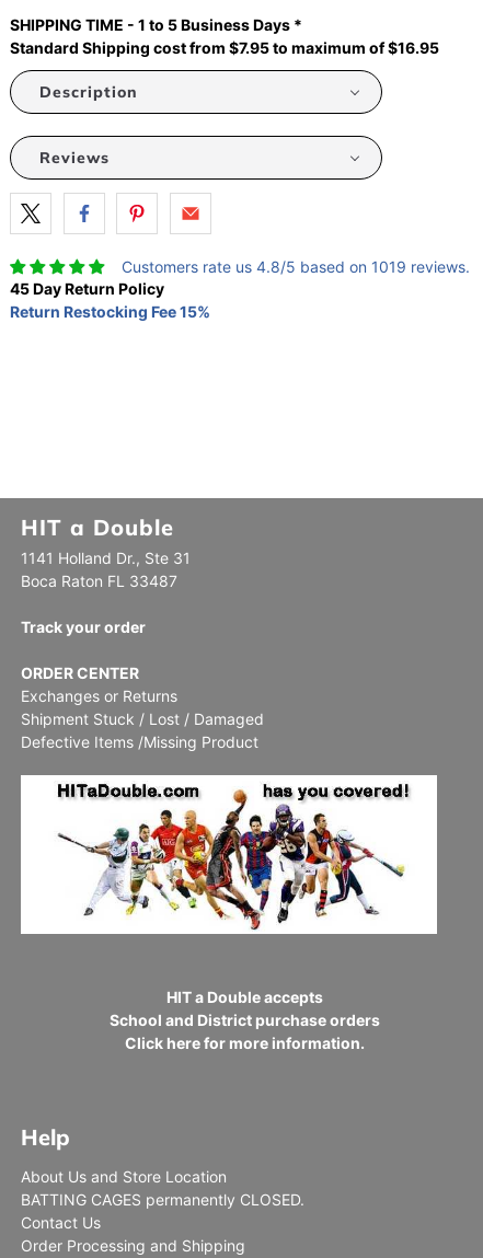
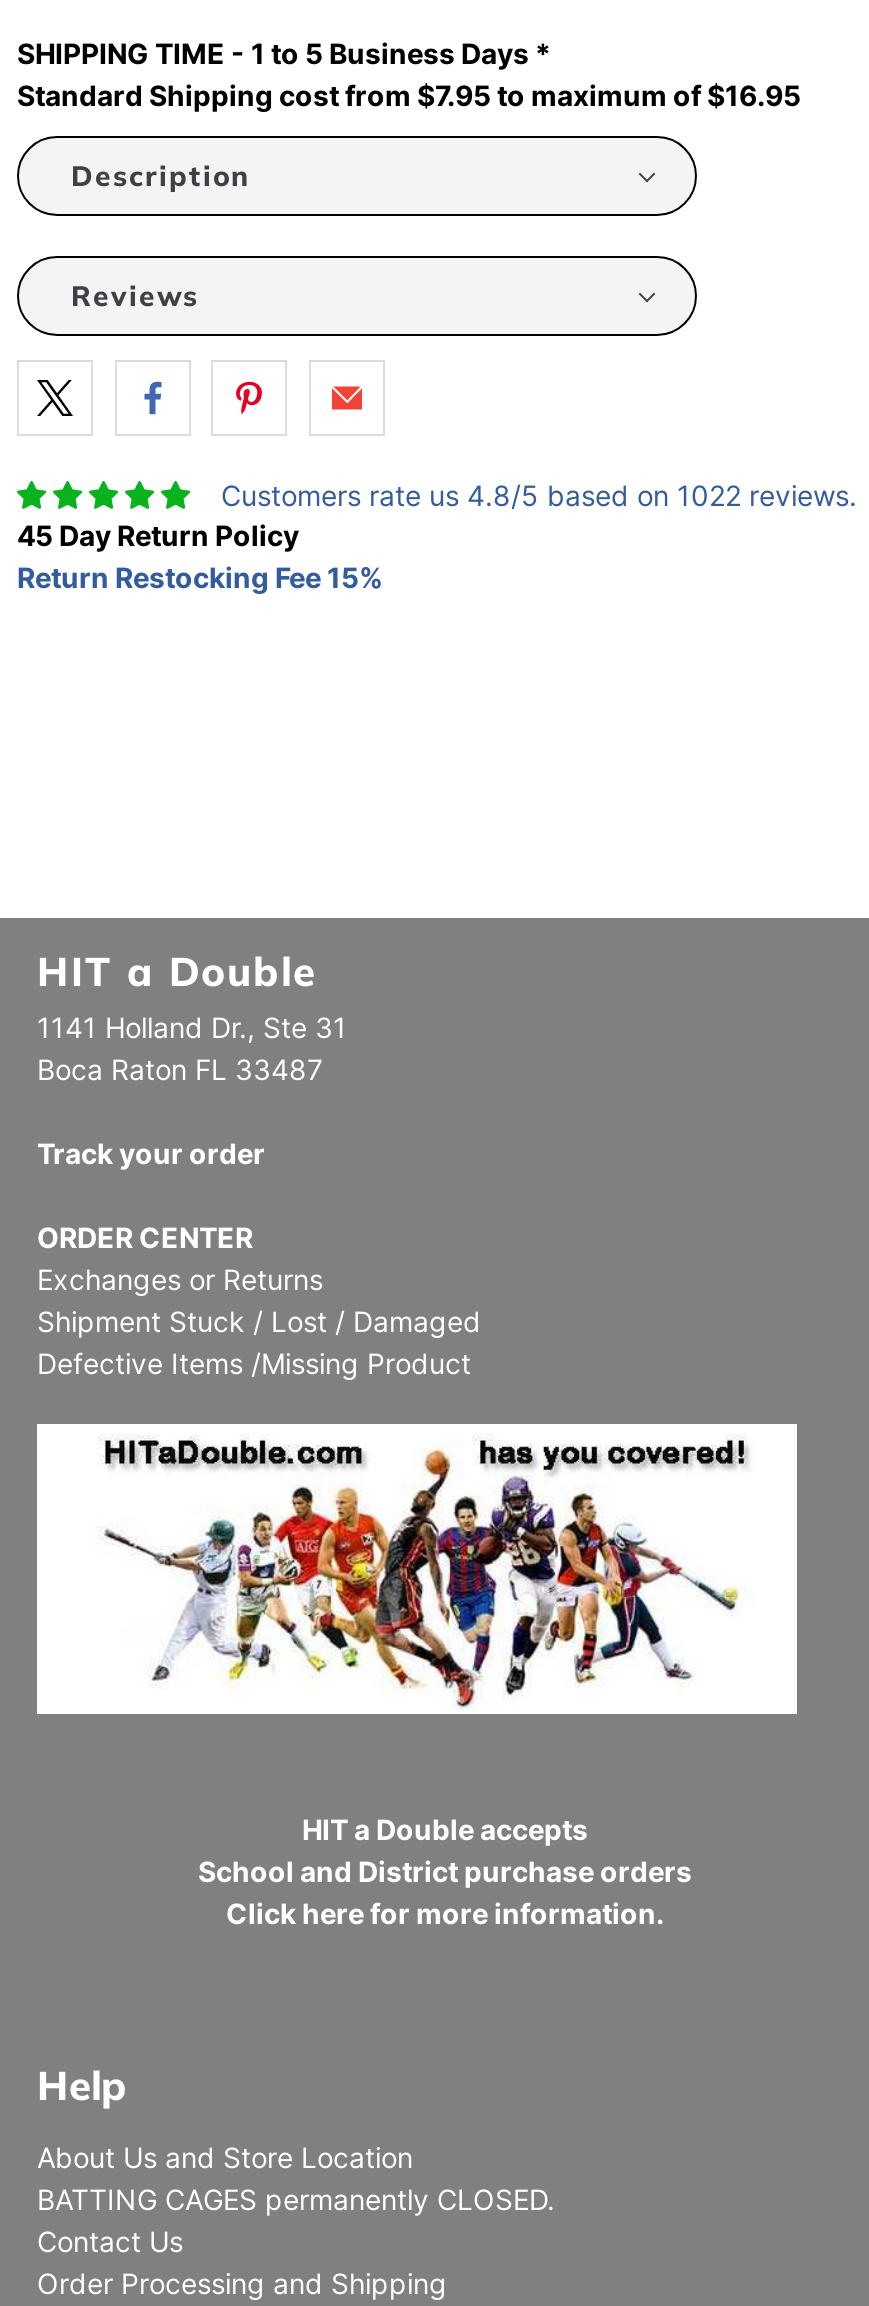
- Customers rate us 4.8/5 based on 1019 reviews.
+ Customers rate us 4.8/5 based on 1022 reviews.
